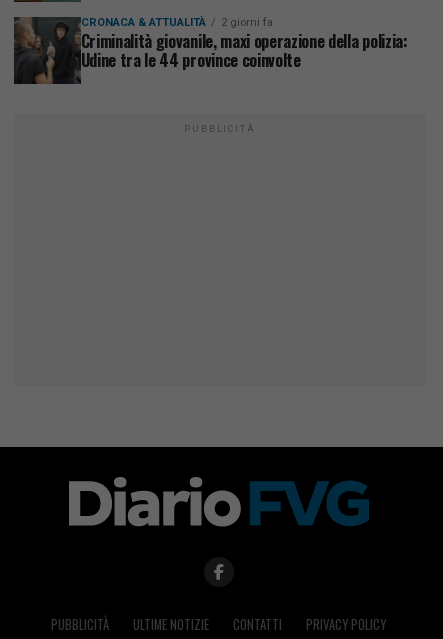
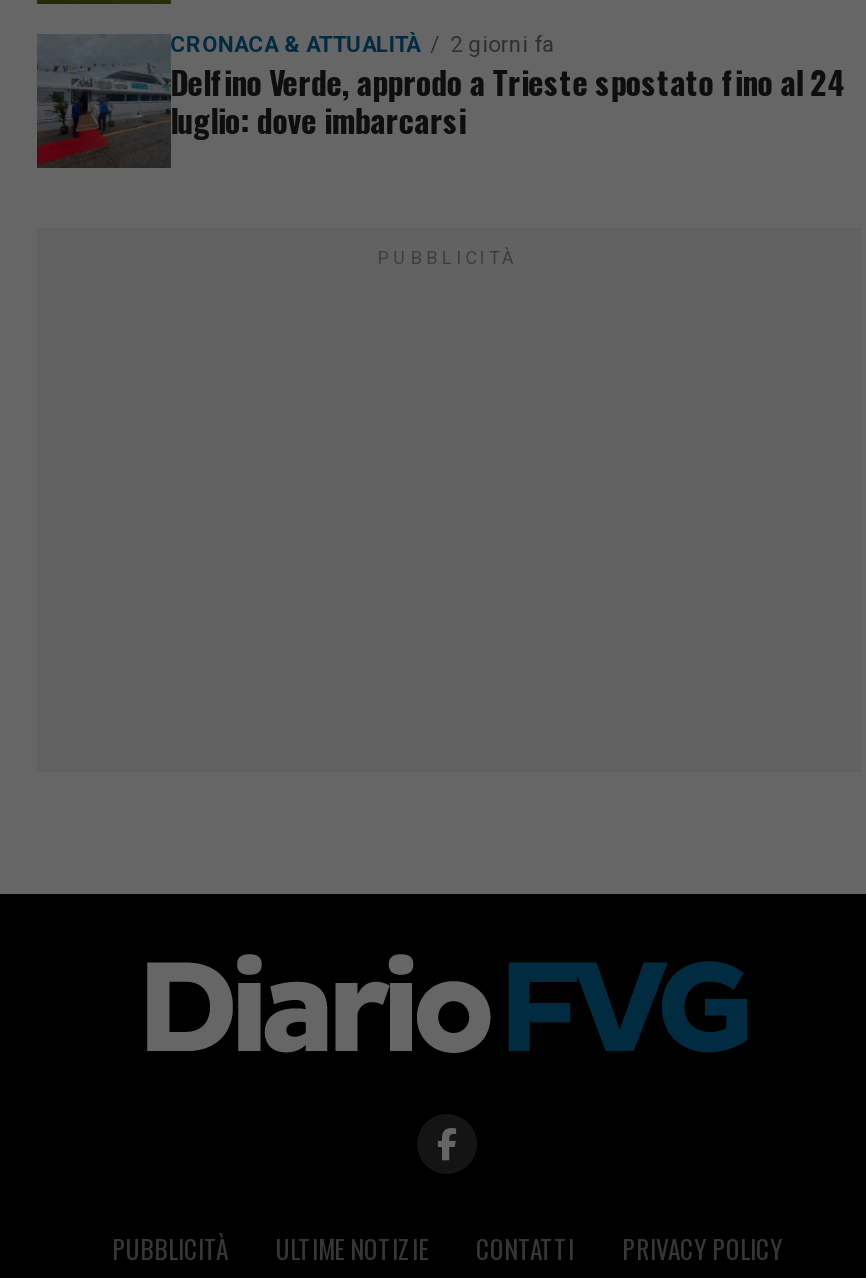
- [image]
- Criminalità giovanile, maxi operazione della polizia:
- Udine tra le 44 province coinvolte
+ [image]
+ Delfino Verde, approdo a Trieste spostato fino al 24
+ luglio: dove imbarcarsi
